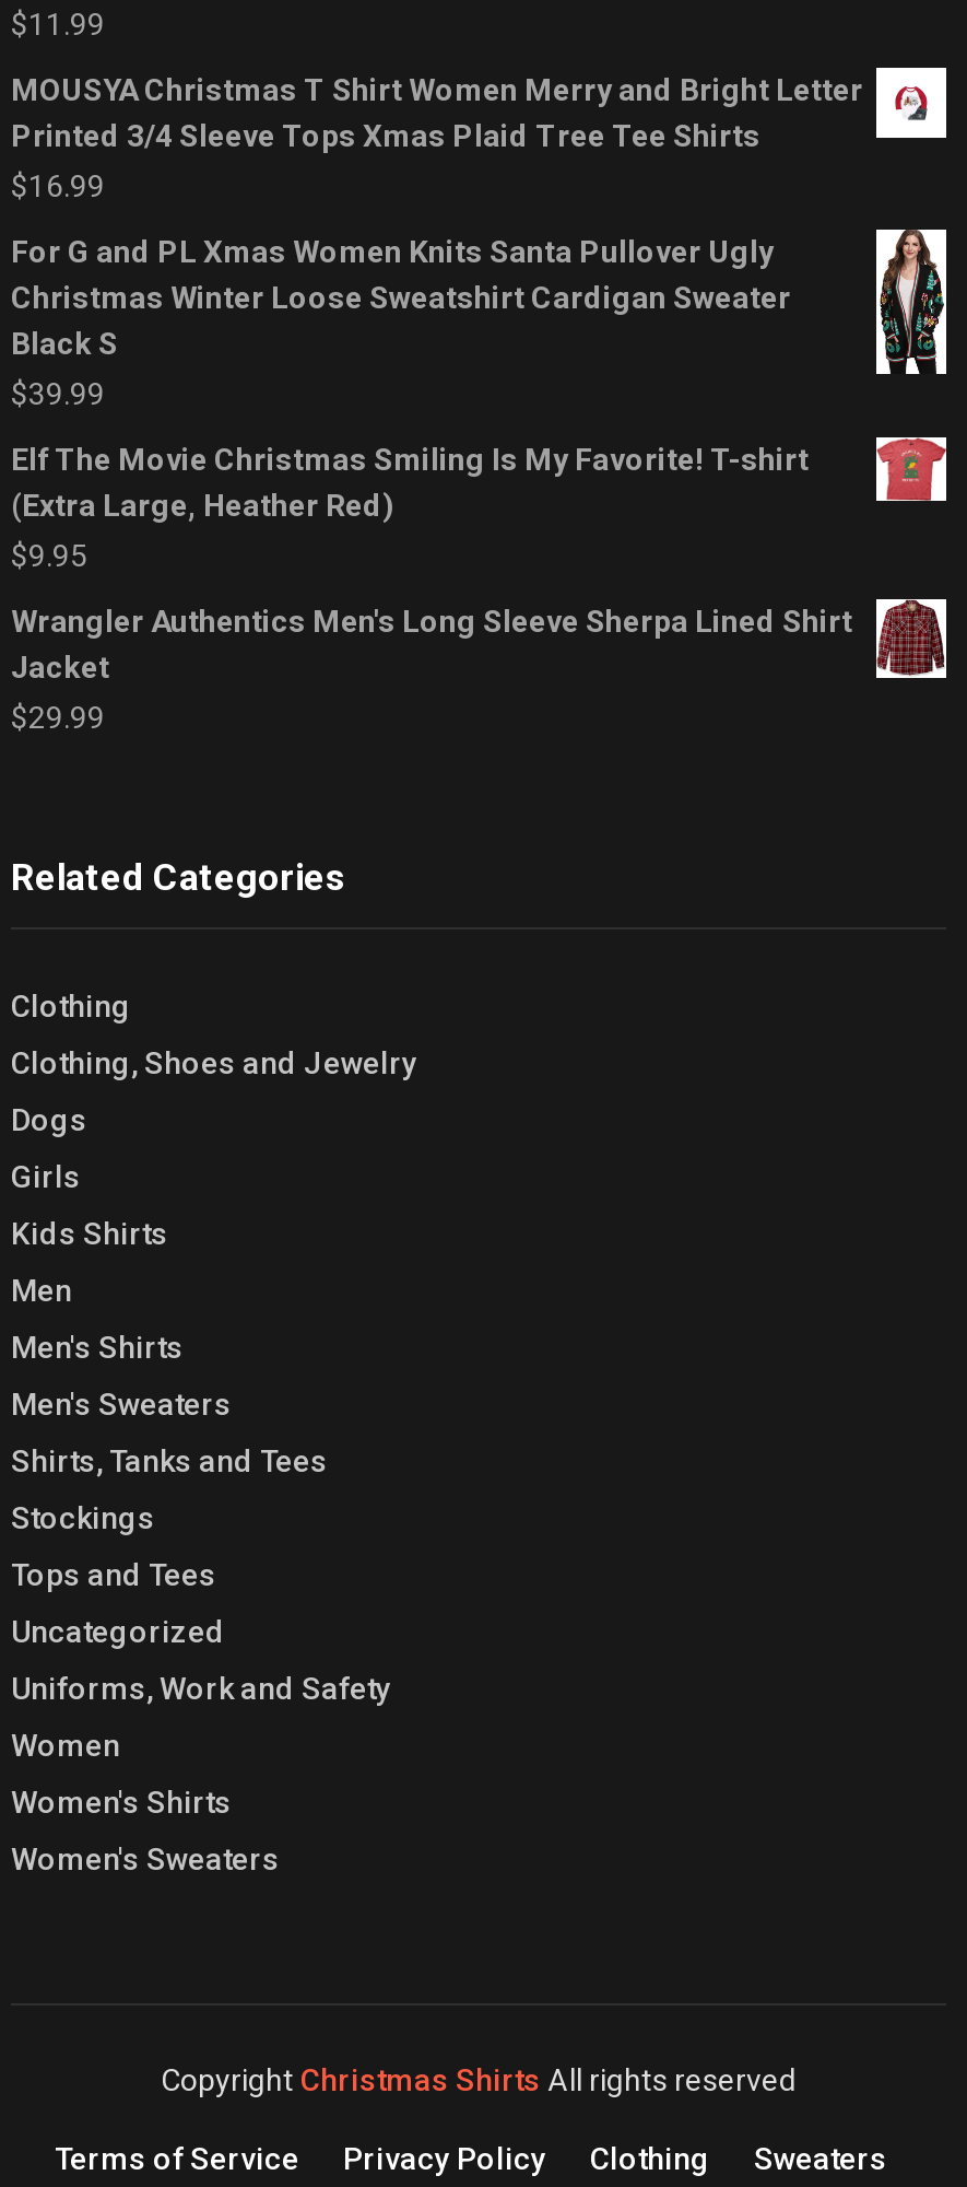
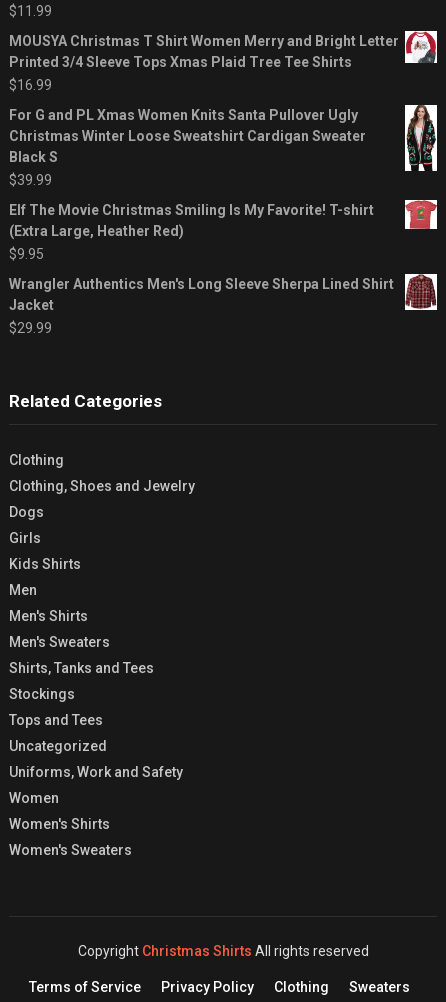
- [image]
+ [image]
